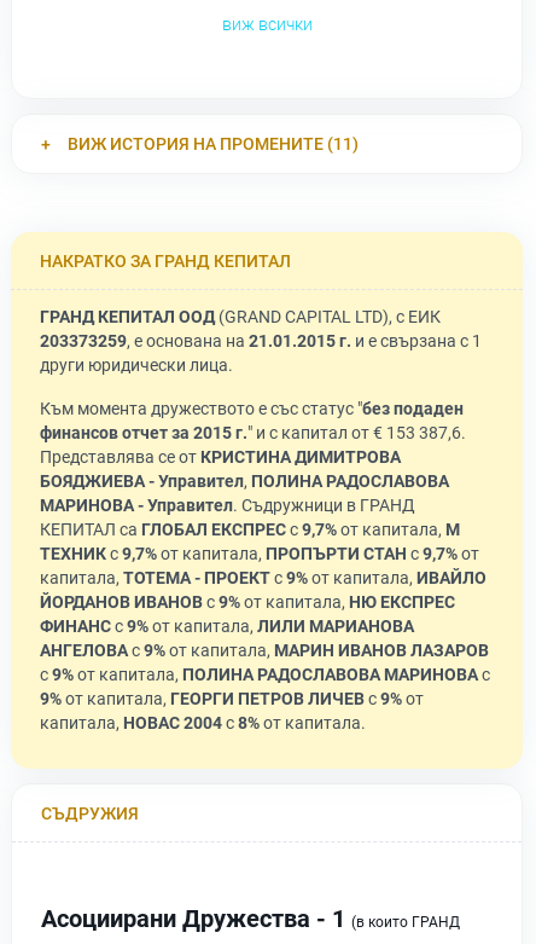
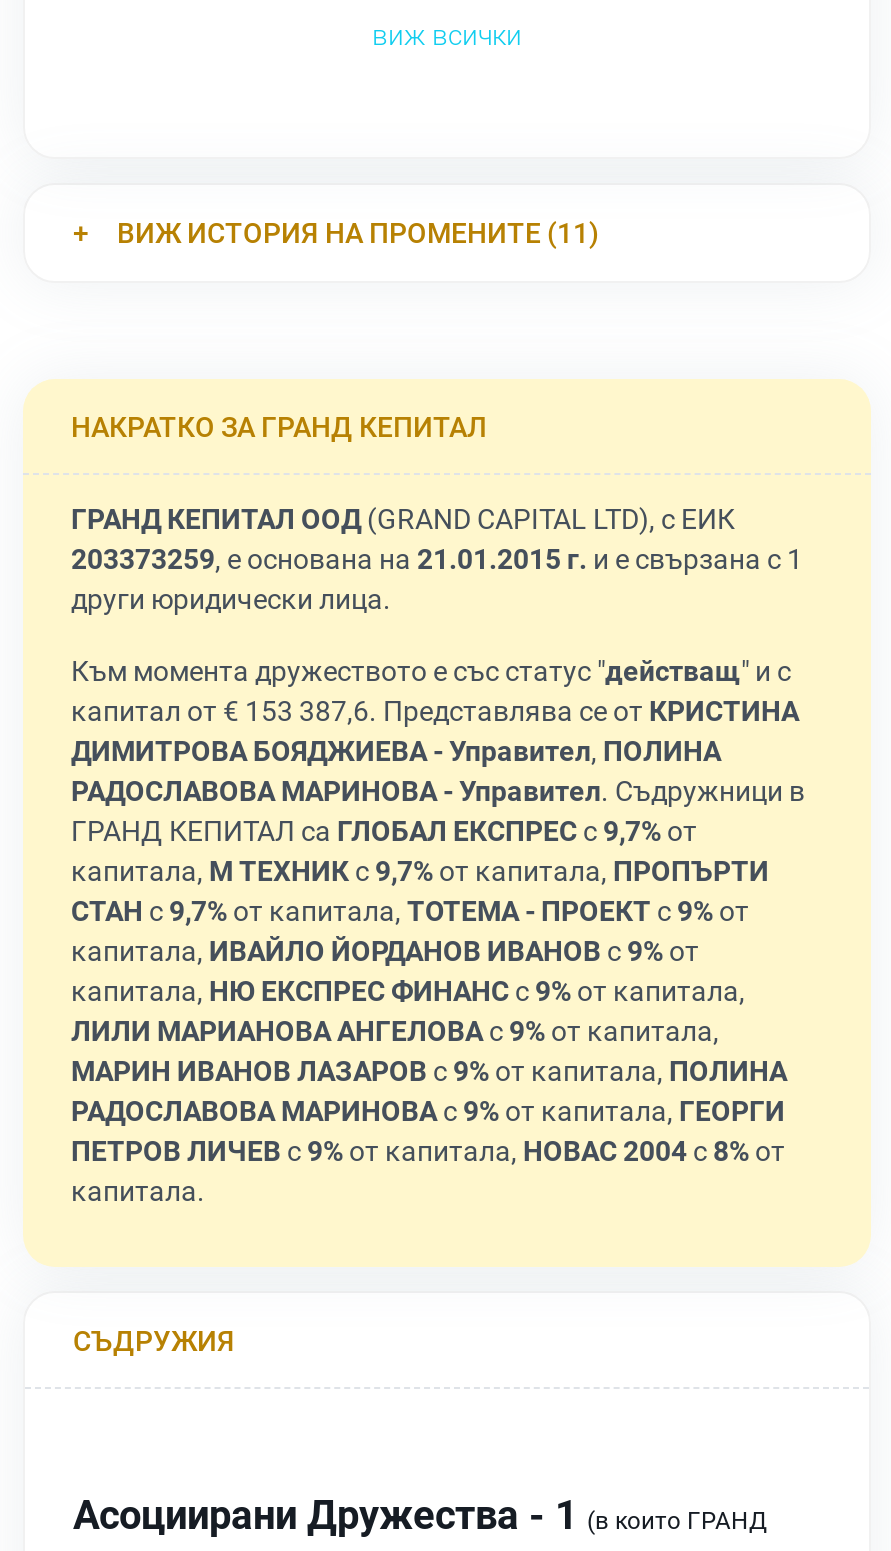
- Към момента дружеството е със статус " без подаден
- финансов отчет за 2015 г." и с капитал от € 153 387,6.
- Представлява се от КРИСТИНА ДИМИТРОВА
- БОЯДЖИЕВА - Управител, ПОЛИНА РАДОСЛАВОВА
- МАРИНОВА - Управител. Съдружници в ГРАНД
- КЕПИТАЛ са ГЛОБАЛ ЕКСПРЕС с 9,7% от капитала, М
- ТЕХНИК с 9,7% от капитала, ПРОПЪРТИ СТАН с 9,7% от
- капитала, ТОТЕМА - ПРОЕКТ с 9% от капитала, ИВАЙЛО
- ЙОРДАНОВ ИВАНОВ с 9% от капитала, НЮ ЕКСПРЕС
- ФИНАНС с 9% от капитала, ЛИЛИ МАРИАНОВА
- АНГЕЛОВА с 9% от капитала, МАРИН ИВАНОВ ЛАЗАРОВ
- с 9% от капитала, ПОЛИНА РАДОСЛАВОВА МАРИНОВА с
- 9% от капитала, ГЕОРГИ ПЕТРОВ ЛИЧЕВ с 9% от
- капитала, НОВАС 2004 с 8% от капитала.
+ Към момента дружеството е със статус " действащ" и с
+ капитал от € 153 387,6. Представлява се от КРИСТИНА
+ ДИМИТРОВА БОЯДЖИЕВА - Управител, ПОЛИНА
+ РАДОСЛАВОВА МАРИНОВА - Управител. Съдружници в
+ ГРАНД КЕПИТАЛ са ГЛОБАЛ ЕКСПРЕС с 9,7% от
+ капитала, М ТЕХНИК с 9,7% от капитала, ПРОПЪРТИ
+ СТАН с 9,7% от капитала, ТОТЕМА - ПРОЕКТ с 9% от
+ капитала, ИВАЙЛО ЙОРДАНОВ ИВАНОВ с 9% от
+ капитала, НЮ ЕКСПРЕС ФИНАНС с 9% от капитала,
+ ЛИЛИ МАРИАНОВА АНГЕЛОВА с 9% от капитала,
+ МАРИН ИВАНОВ ЛАЗАРОВ с 9% от капитала, ПОЛИНА
+ РАДОСЛАВОВА МАРИНОВА с 9% от капитала, ГЕОРГИ
+ ПЕТРОВ ЛИЧЕВ с 9% от капитала, НОВАС 2004 с 8% от
+ капитала.
